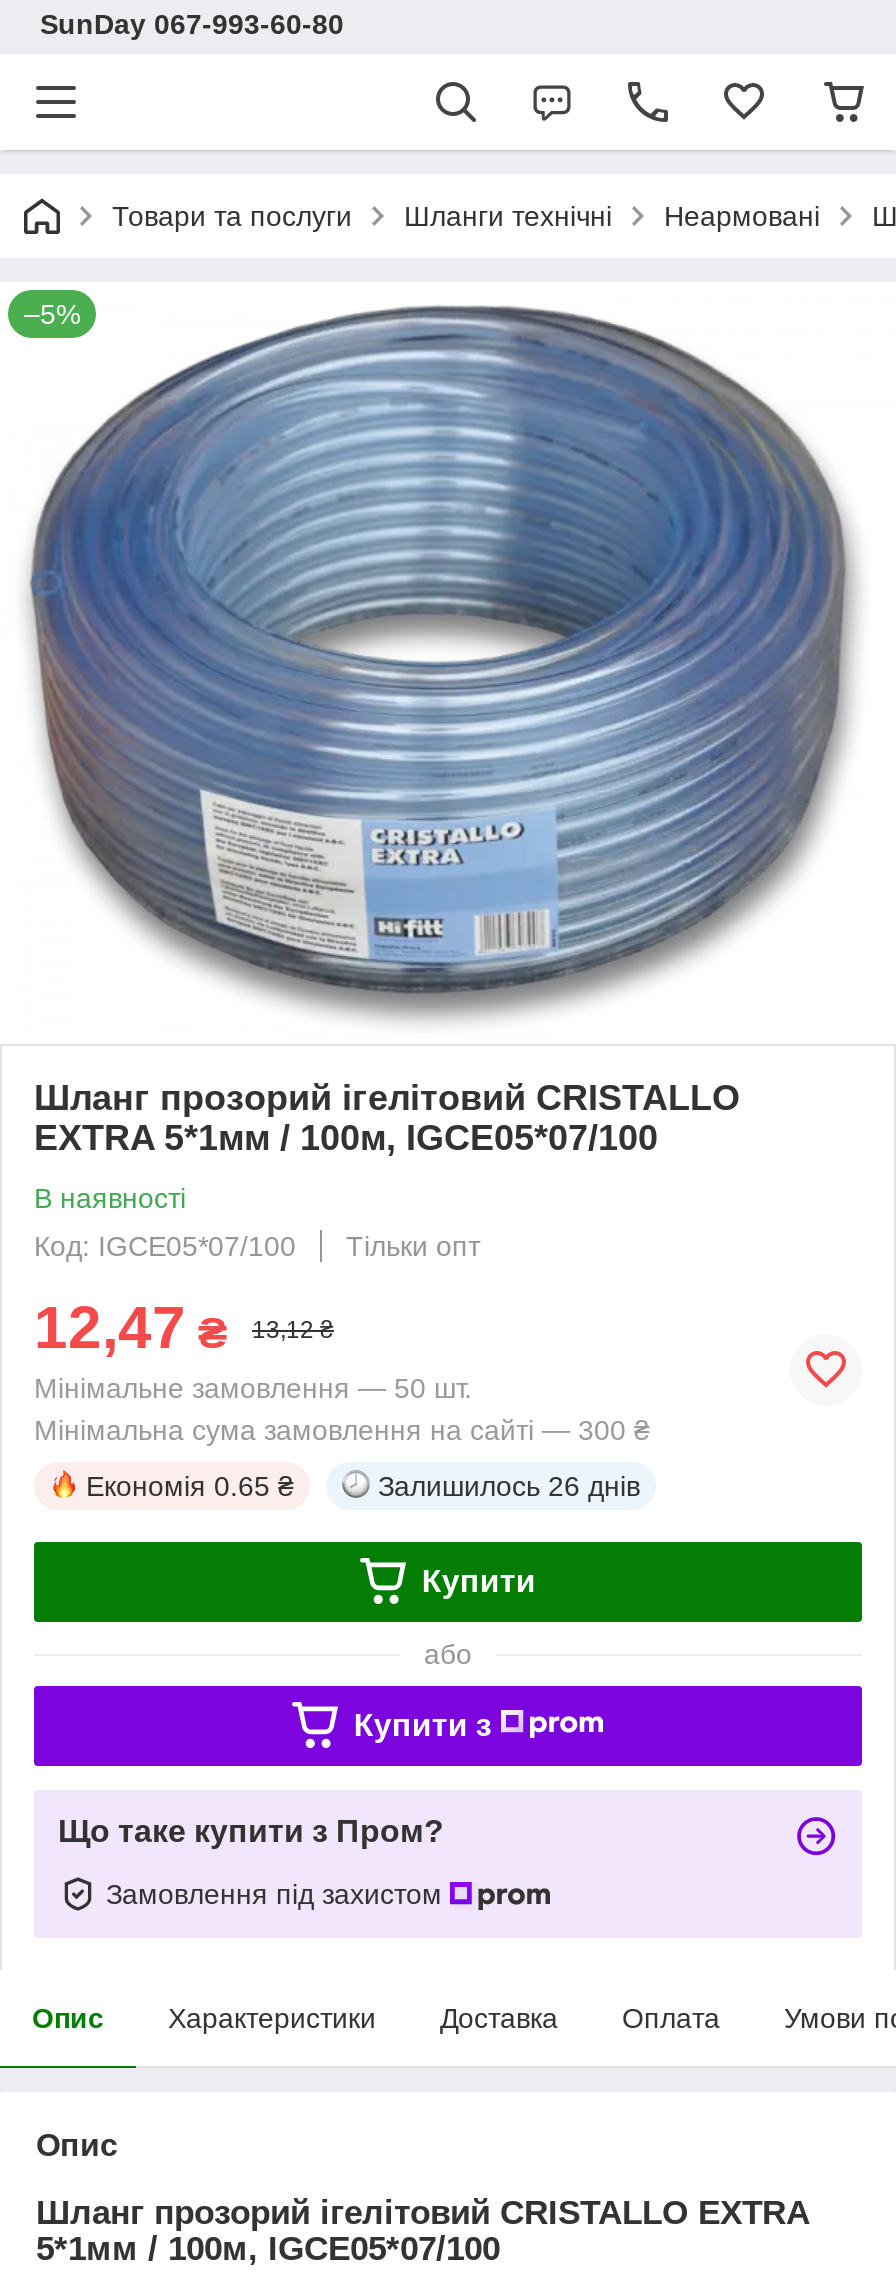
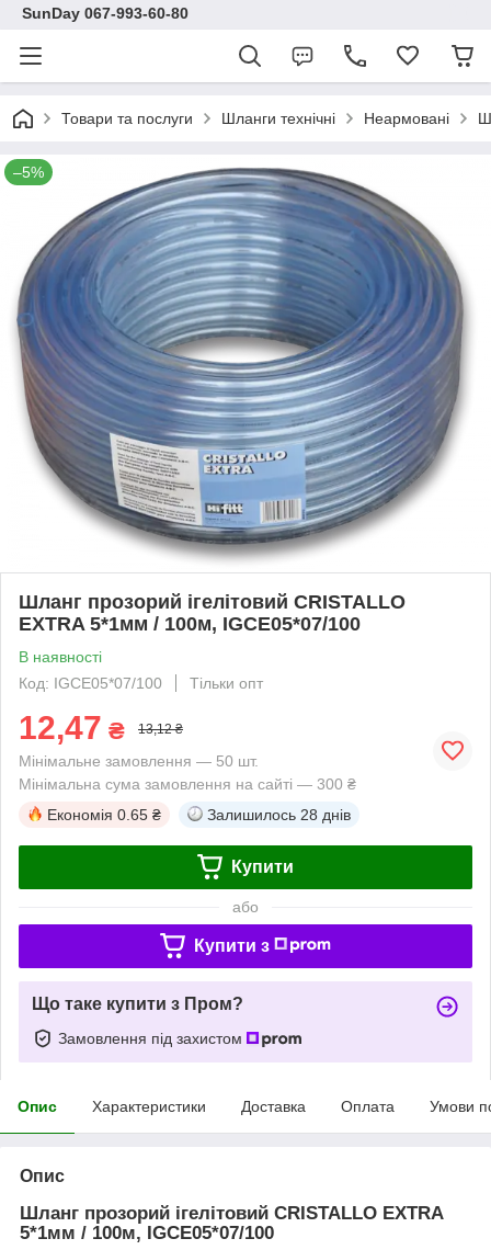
- Залишилось 26 днів
+ Залишилось 28 днів
